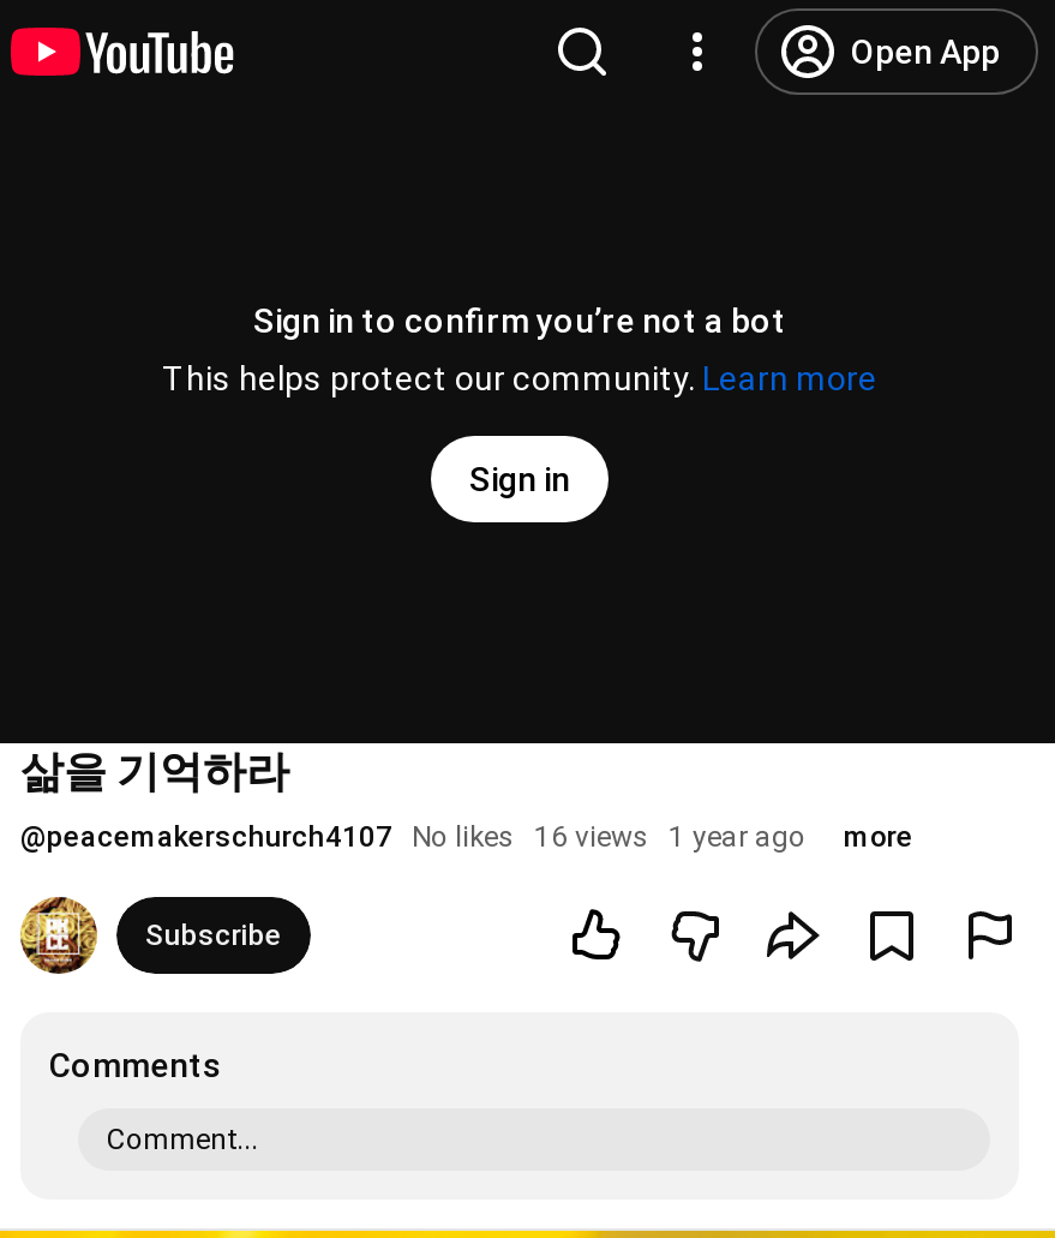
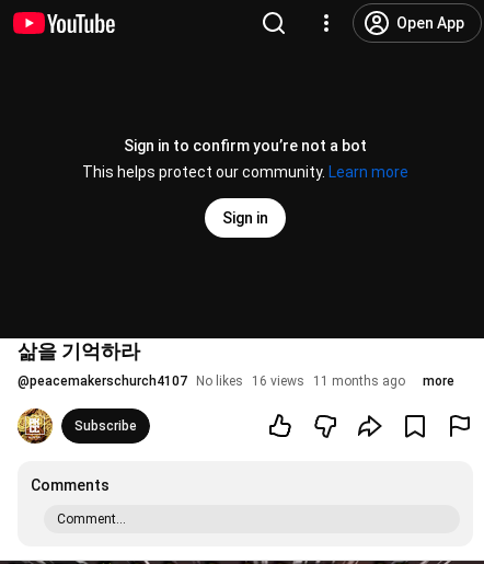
- @peacemakerschurch4107 No likes 16 views 1 year ago
+ @peacemakerschurch4107 No likes 16 views 11 months ago
